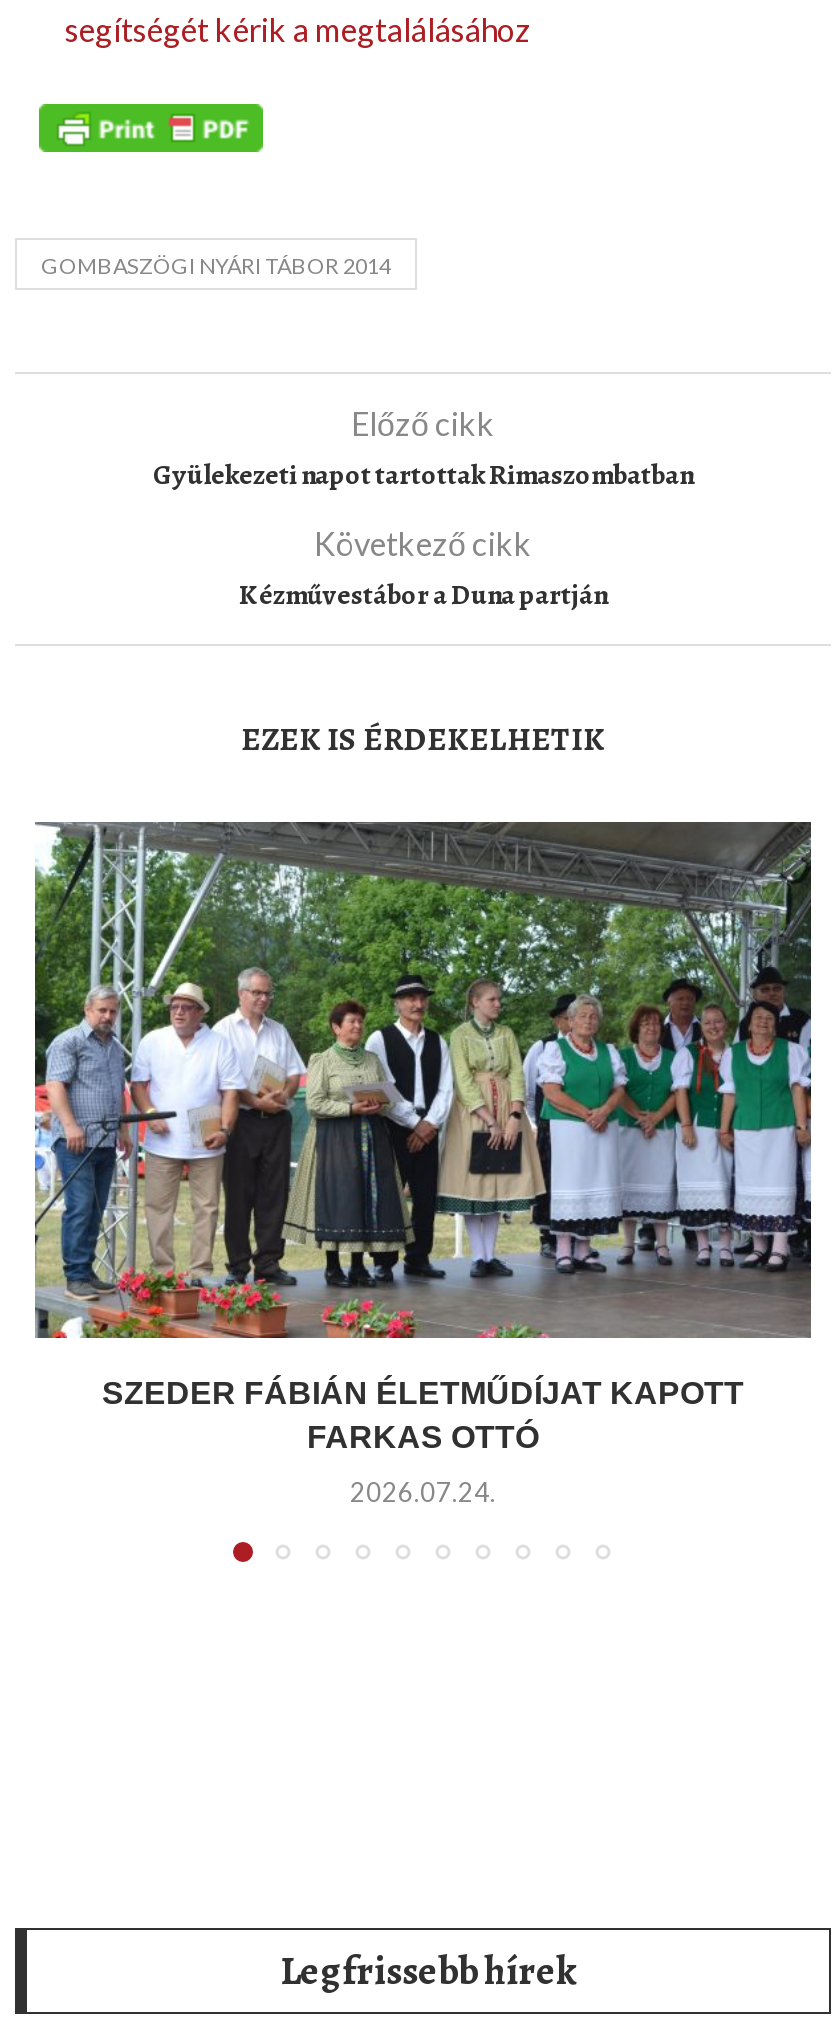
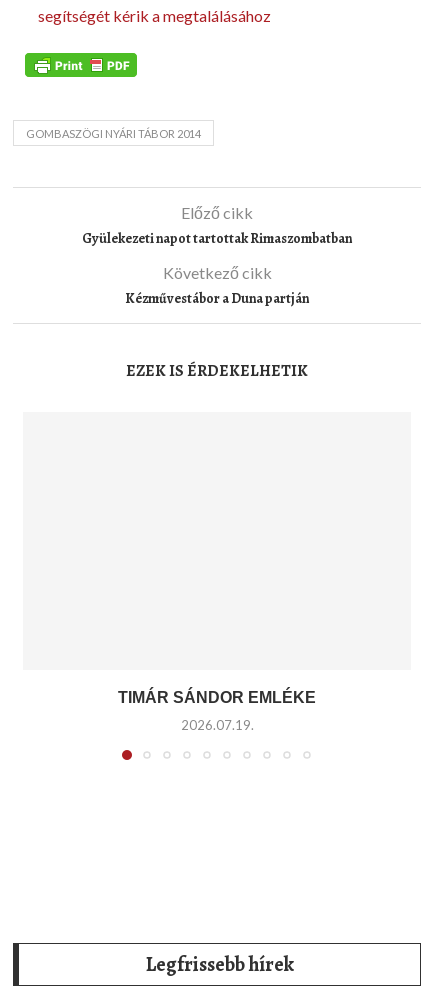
- [image]

- SZEDER FÁBIÁN ÉLETMŰDÍJAT KAPOTT
- FARKAS OTTÓ
+ TIMÁR SÁNDOR EMLÉKE

- 2026.07.24.
+ 2026.07.19.
